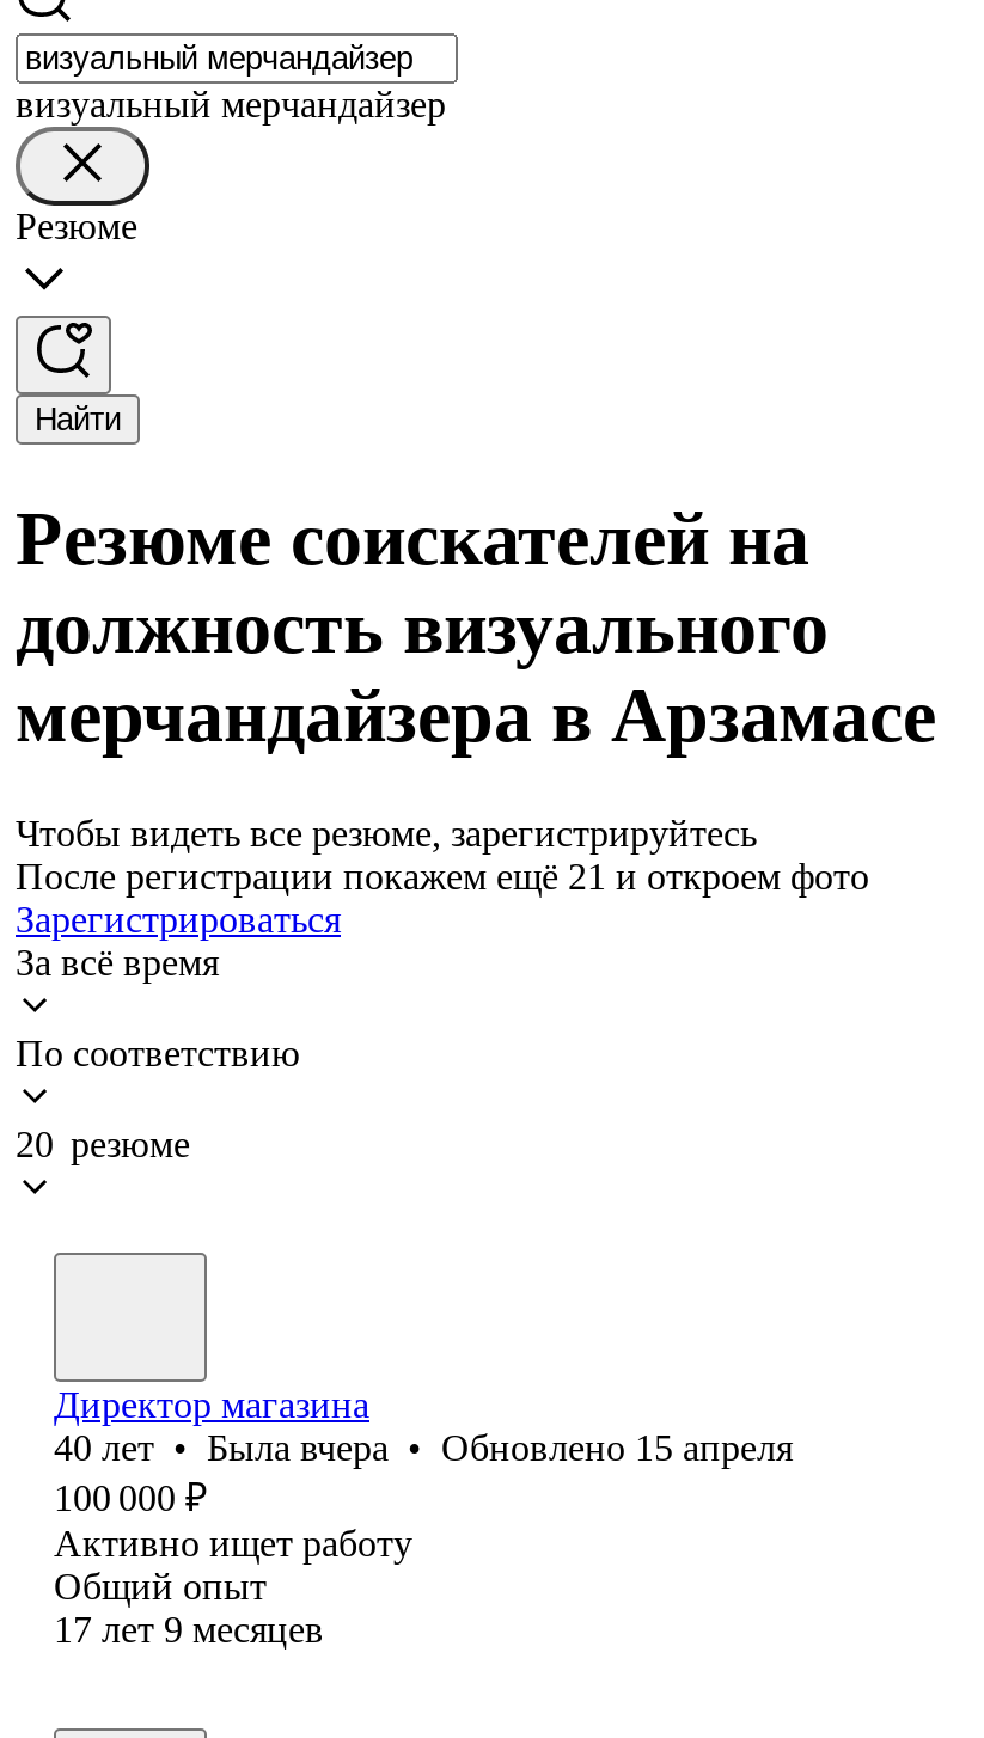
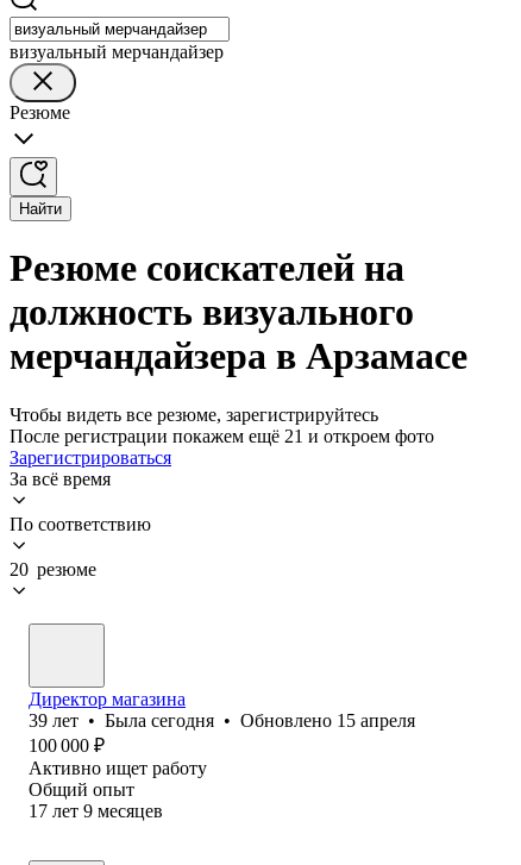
- 40 лет • Была вчера • Обновлено 15 апреля
+ 39 лет • Была сегодня • Обновлено 15 апреля
